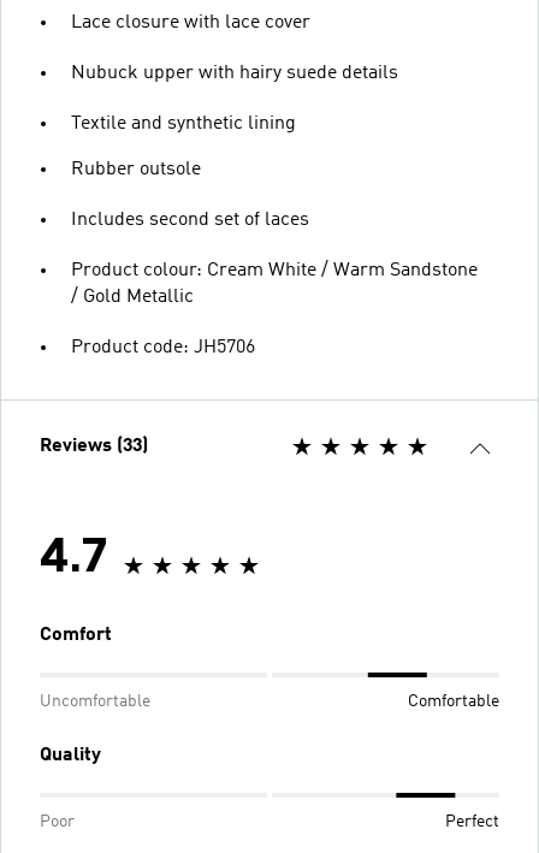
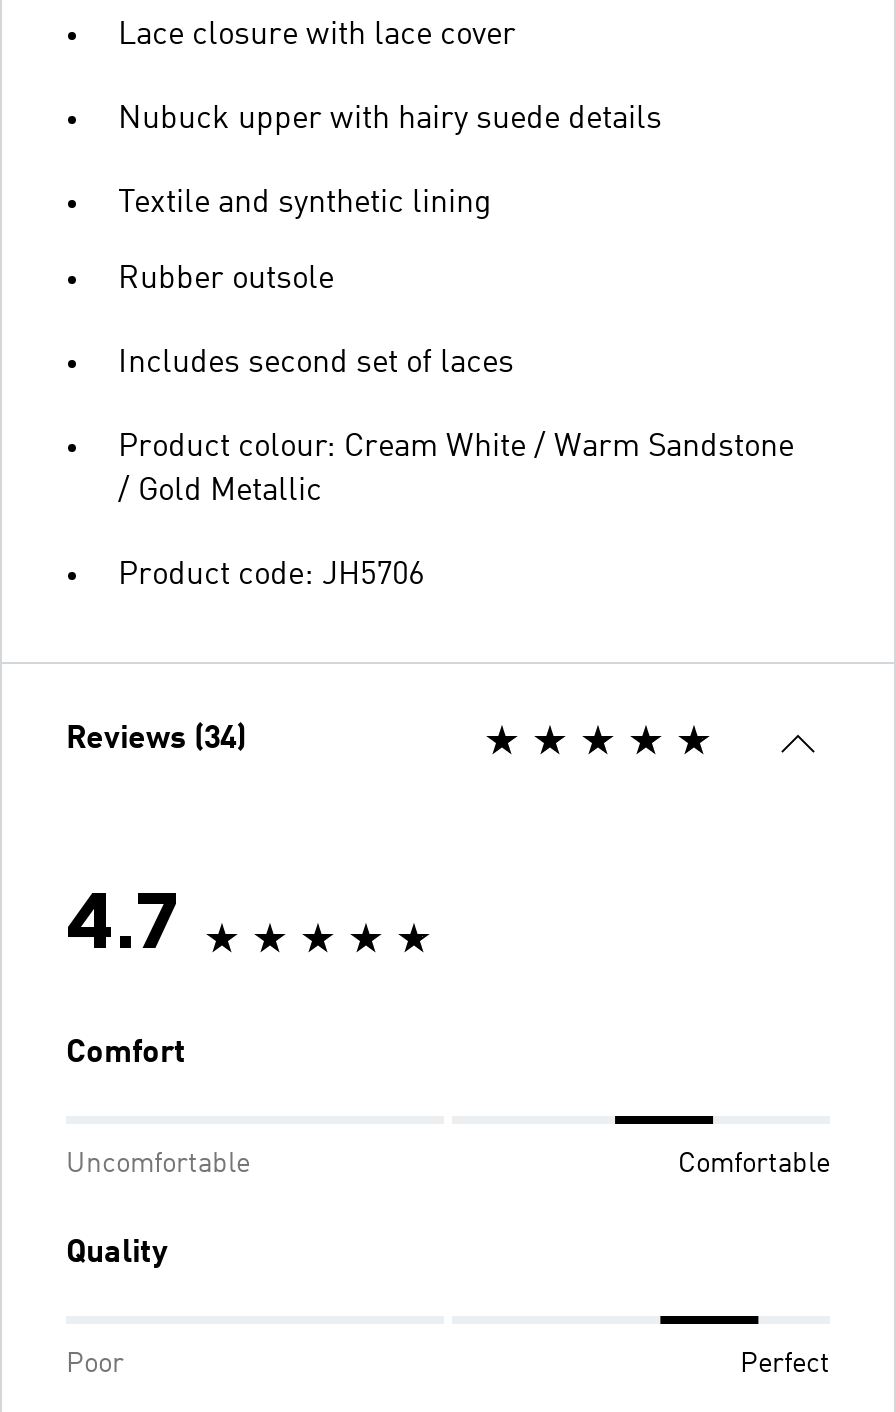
- Reviews (33)
+ Reviews (34)
